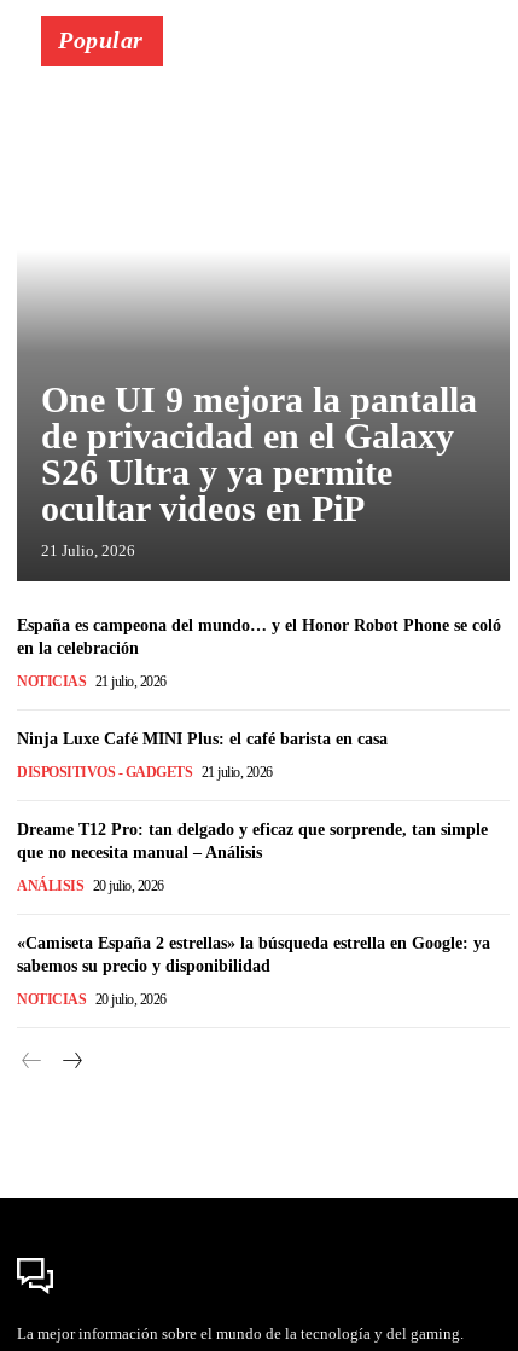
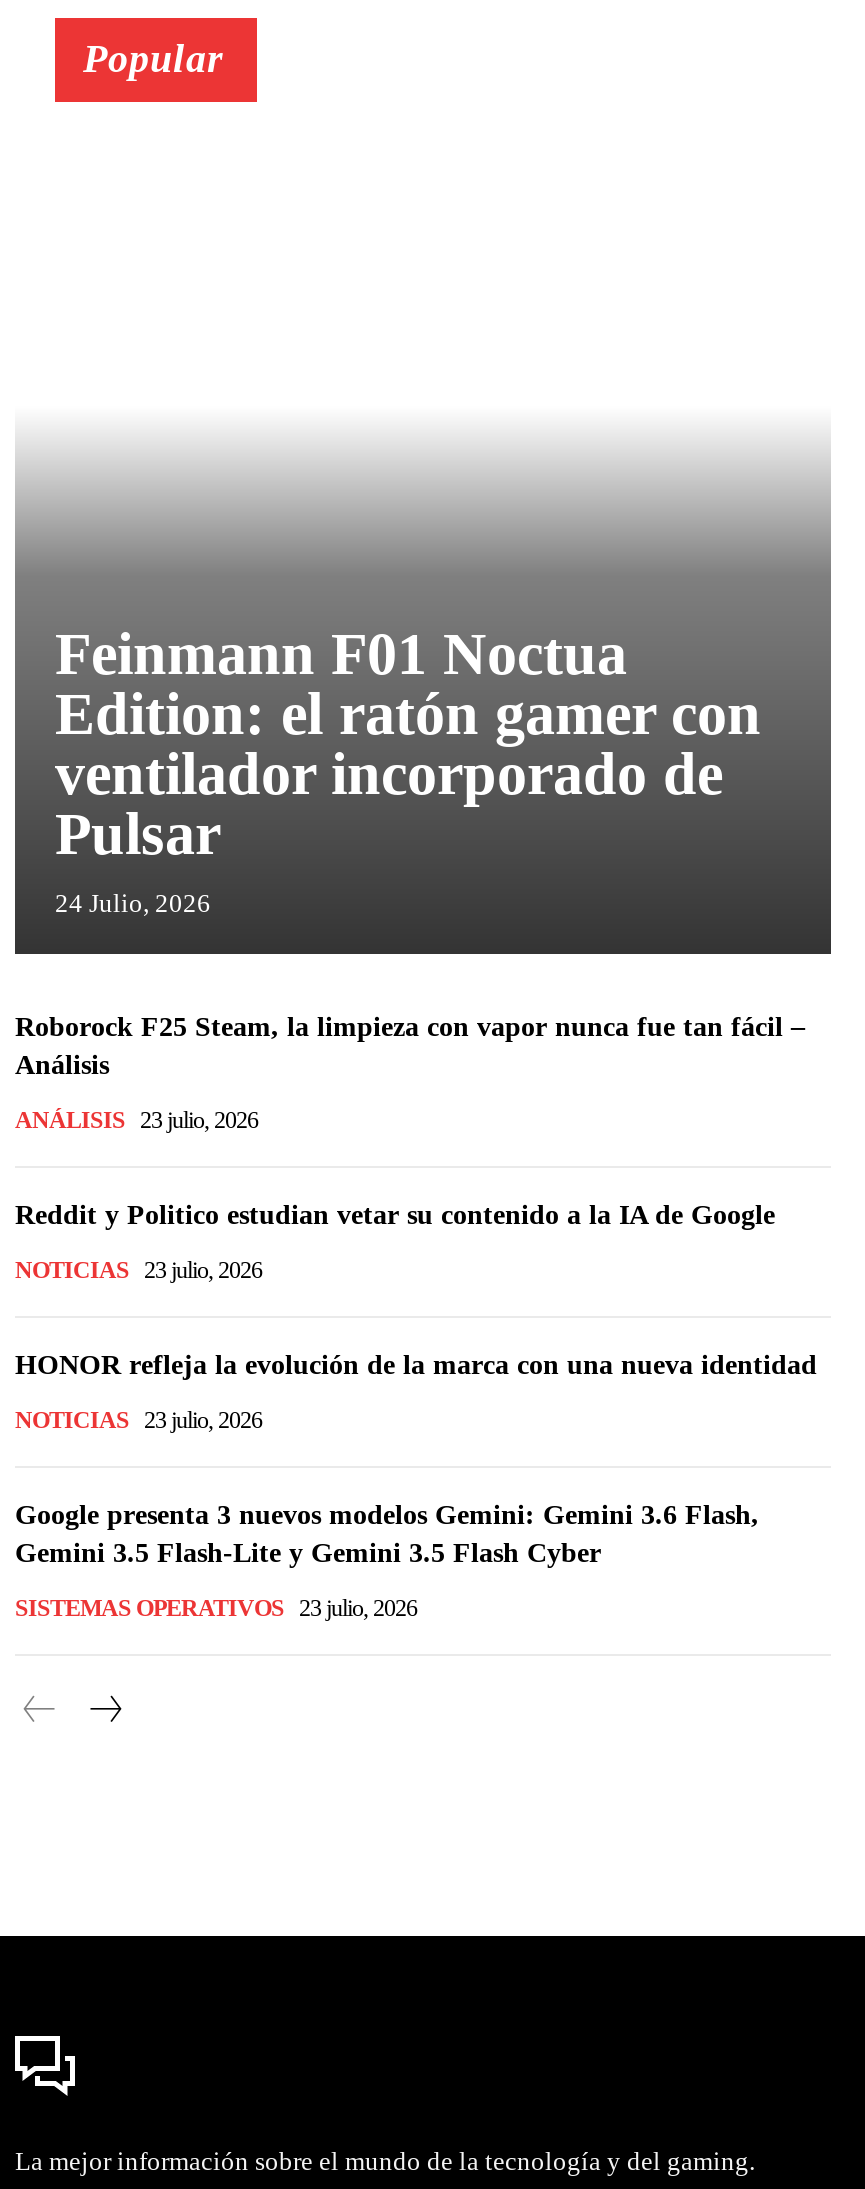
- One UI 9 mejora la pantalla
- de privacidad en el Galaxy
- S26 Ultra y ya permite
- ocultar videos en PiP
- 21 Julio, 2026
+ Feinmann F01 Noctua
+ Edition: el ratón gamer con
+ ventilador incorporado de
+ Pulsar
+ 24 Julio, 2026

- España es campeona del mundo… y el Honor Robot Phone se coló
- en la celebración
+ Roborock F25 Steam, la limpieza con vapor nunca fue tan fácil –
+ Análisis

- NOTICIAS 21 julio, 2026
+ ANÁLISIS 23 julio, 2026

- Ninja Luxe Café MINI Plus: el café barista en casa
+ Reddit y Politico estudian vetar su contenido a la IA de Google

- DISPOSITIVOS - GADGETS 21 julio, 2026
+ NOTICIAS 23 julio, 2026

- Dreame T12 Pro: tan delgado y eficaz que sorprende, tan simple
- que no necesita manual – Análisis
+ HONOR refleja la evolución de la marca con una nueva identidad

- ANÁLISIS 20 julio, 2026
+ NOTICIAS 23 julio, 2026

- «Camiseta España 2 estrellas» la búsqueda estrella en Google: ya
- sabemos su precio y disponibilidad
+ Google presenta 3 nuevos modelos Gemini: Gemini 3.6 Flash,
+ Gemini 3.5 Flash-Lite y Gemini 3.5 Flash Cyber

- NOTICIAS 20 julio, 2026
+ SISTEMAS OPERATIVOS 23 julio, 2026
